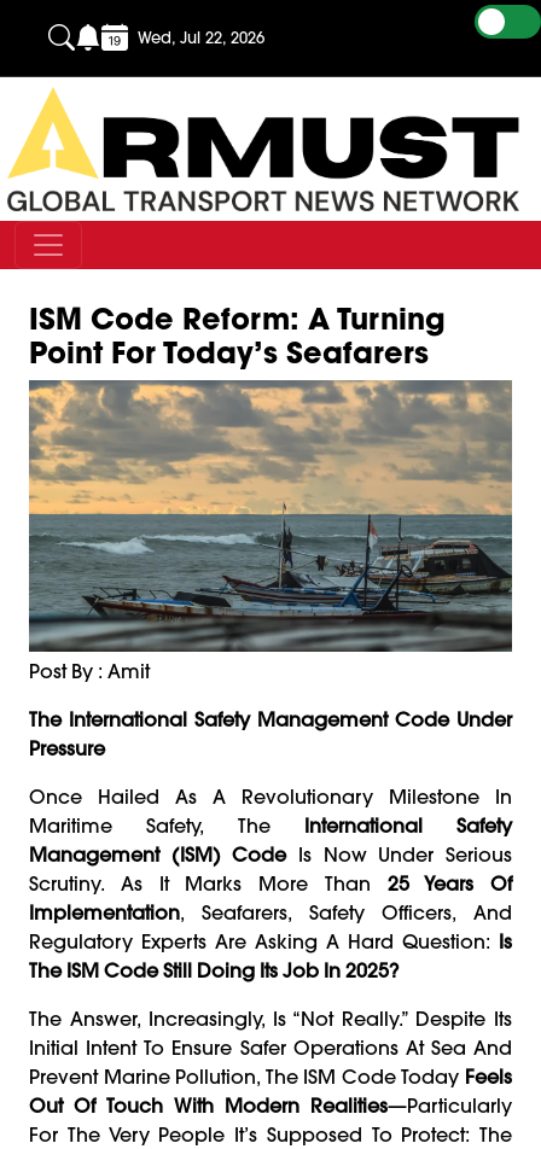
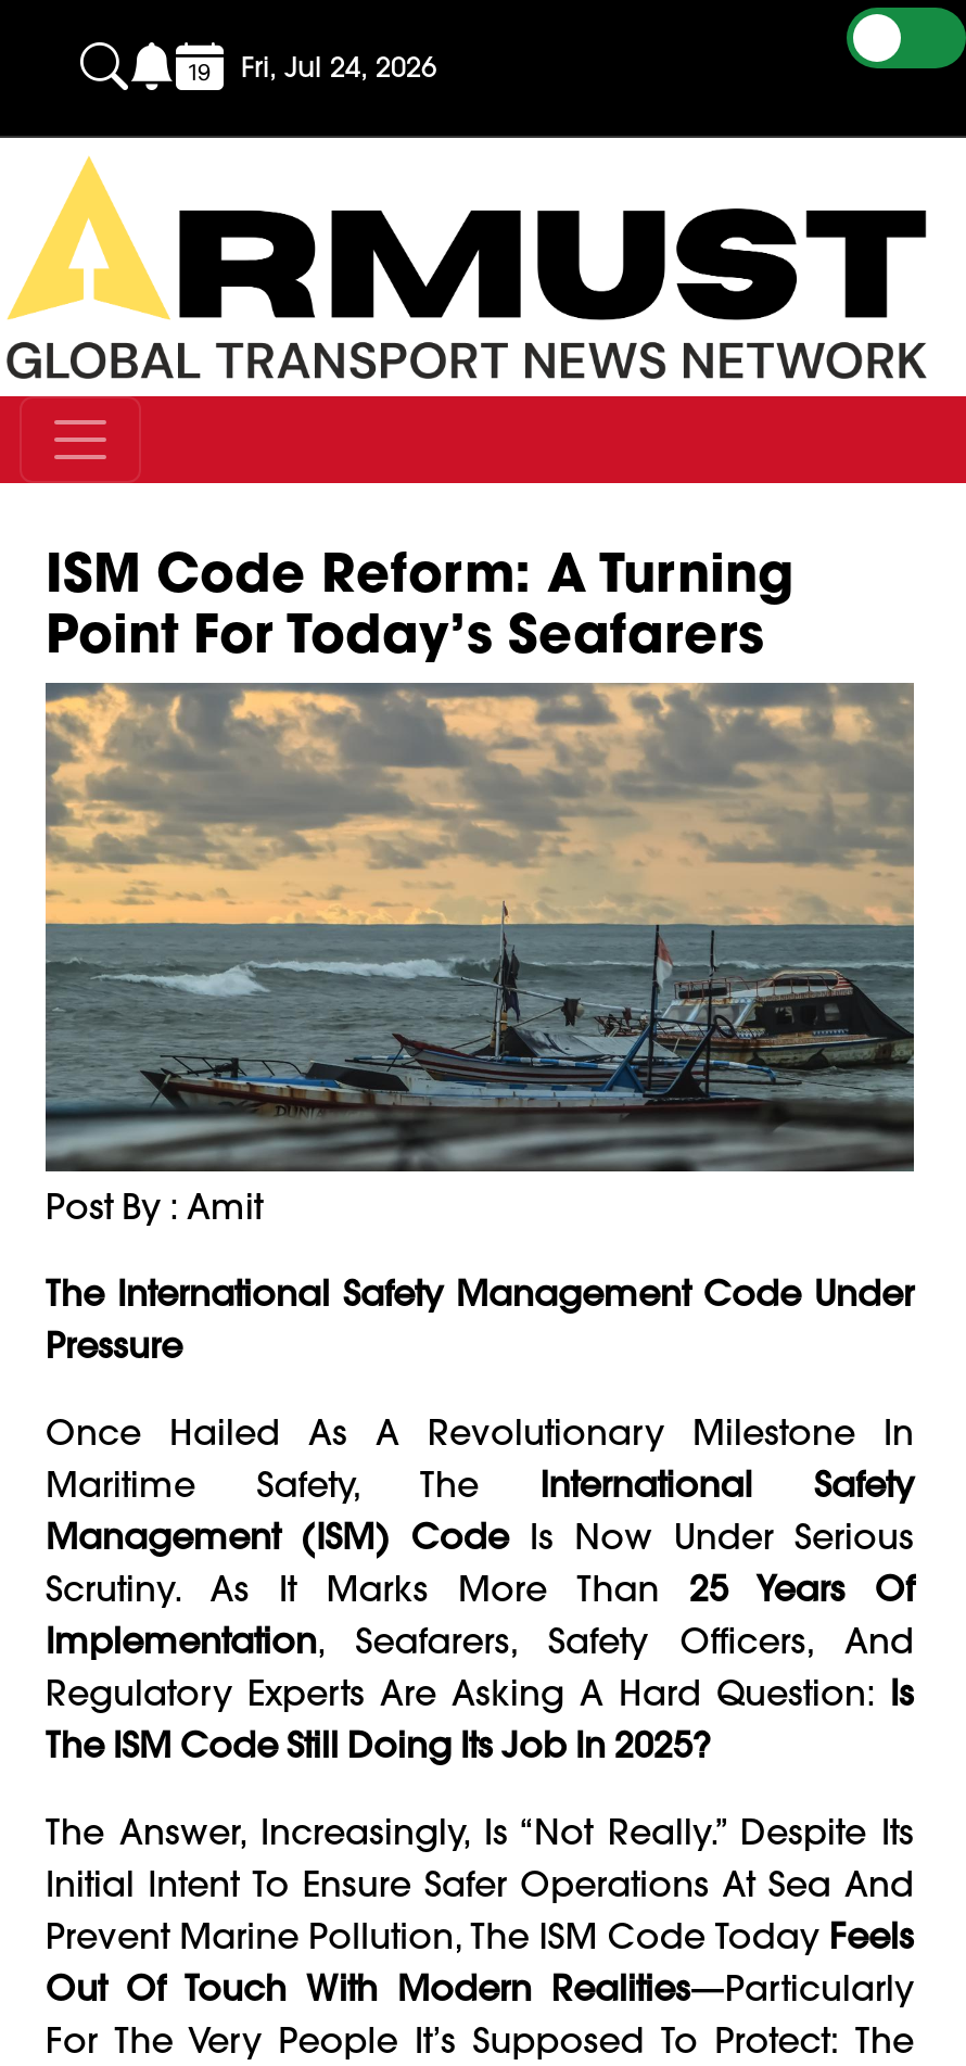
- Wed, Jul 22, 2026
+ Fri, Jul 24, 2026
